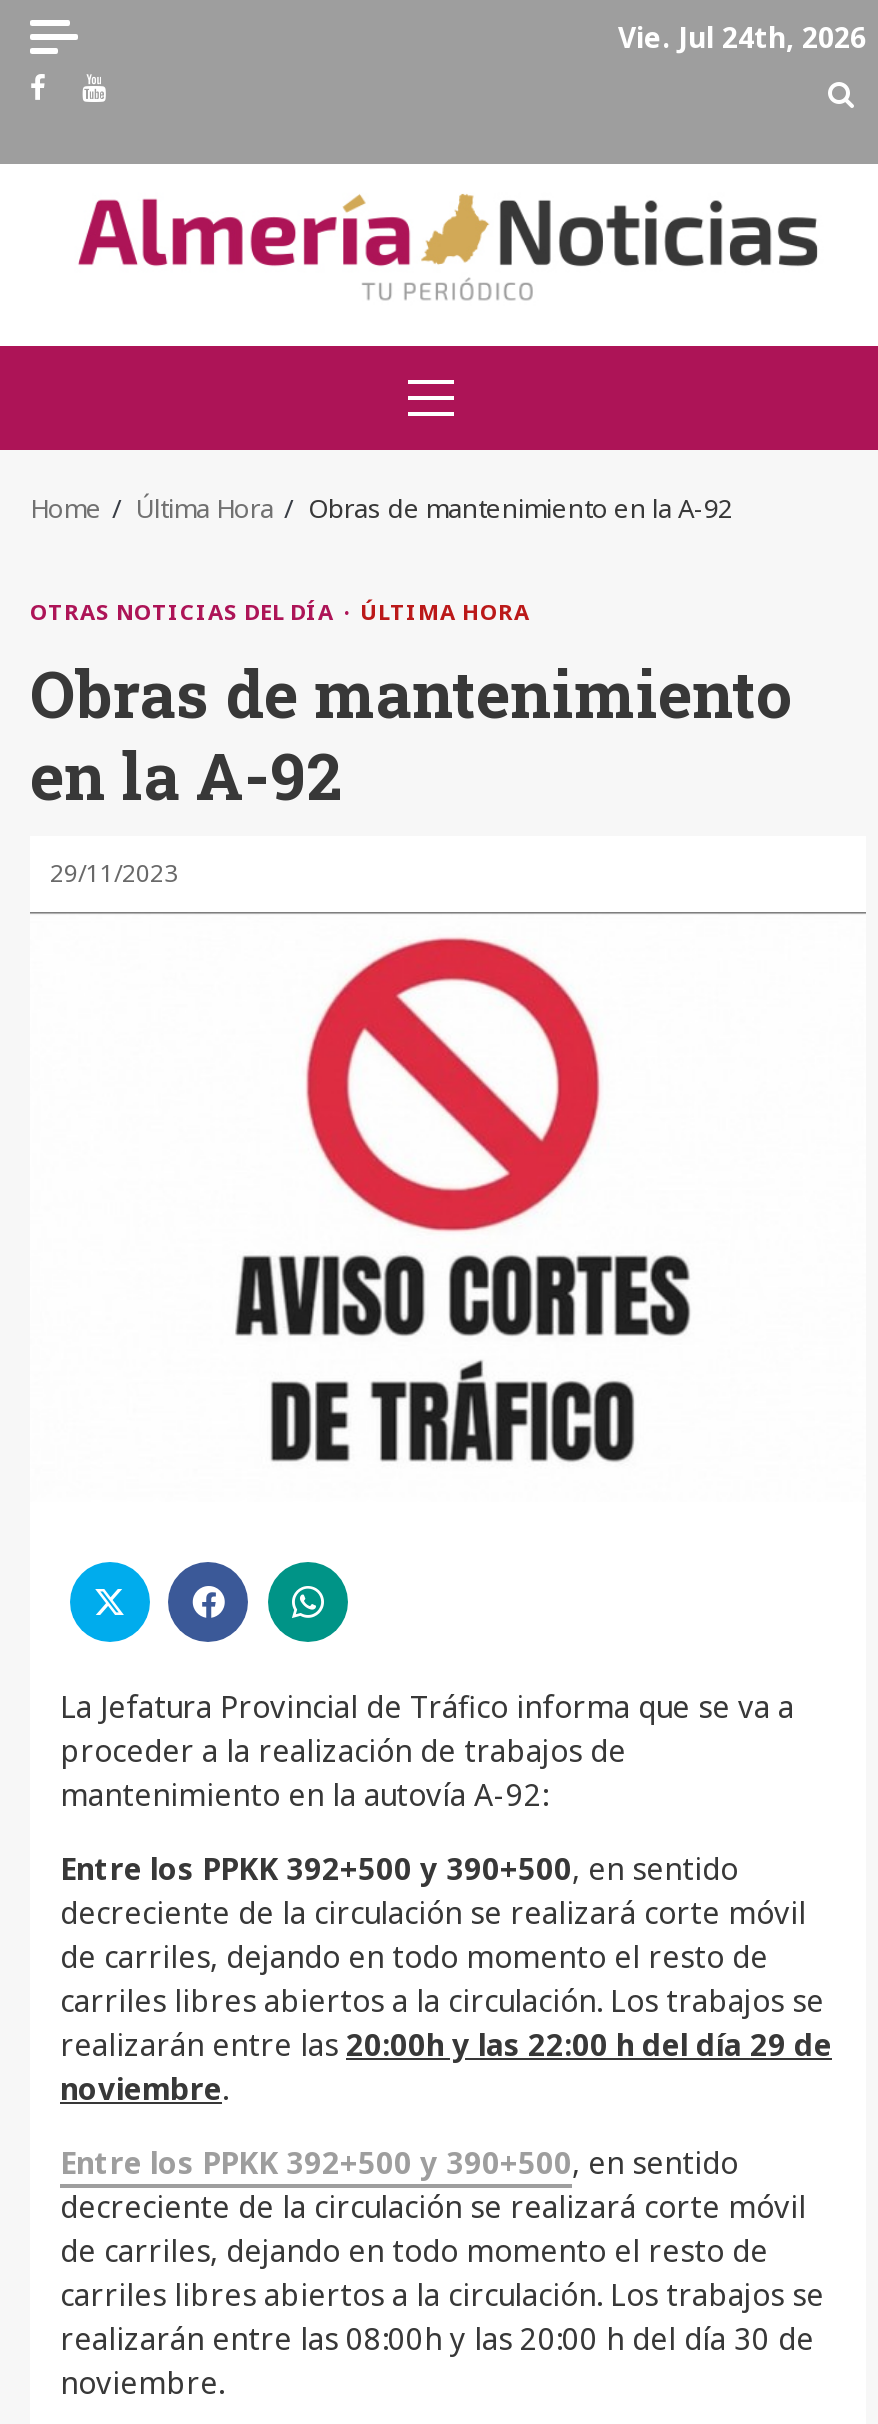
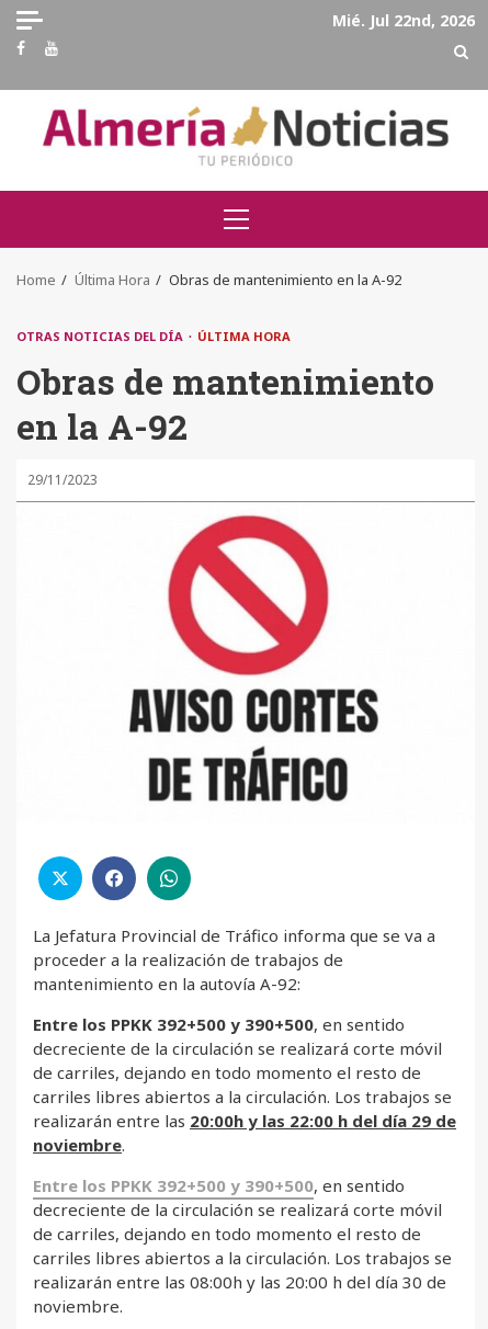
- Vie. Jul 24th, 2026
+ Mié. Jul 22nd, 2026
